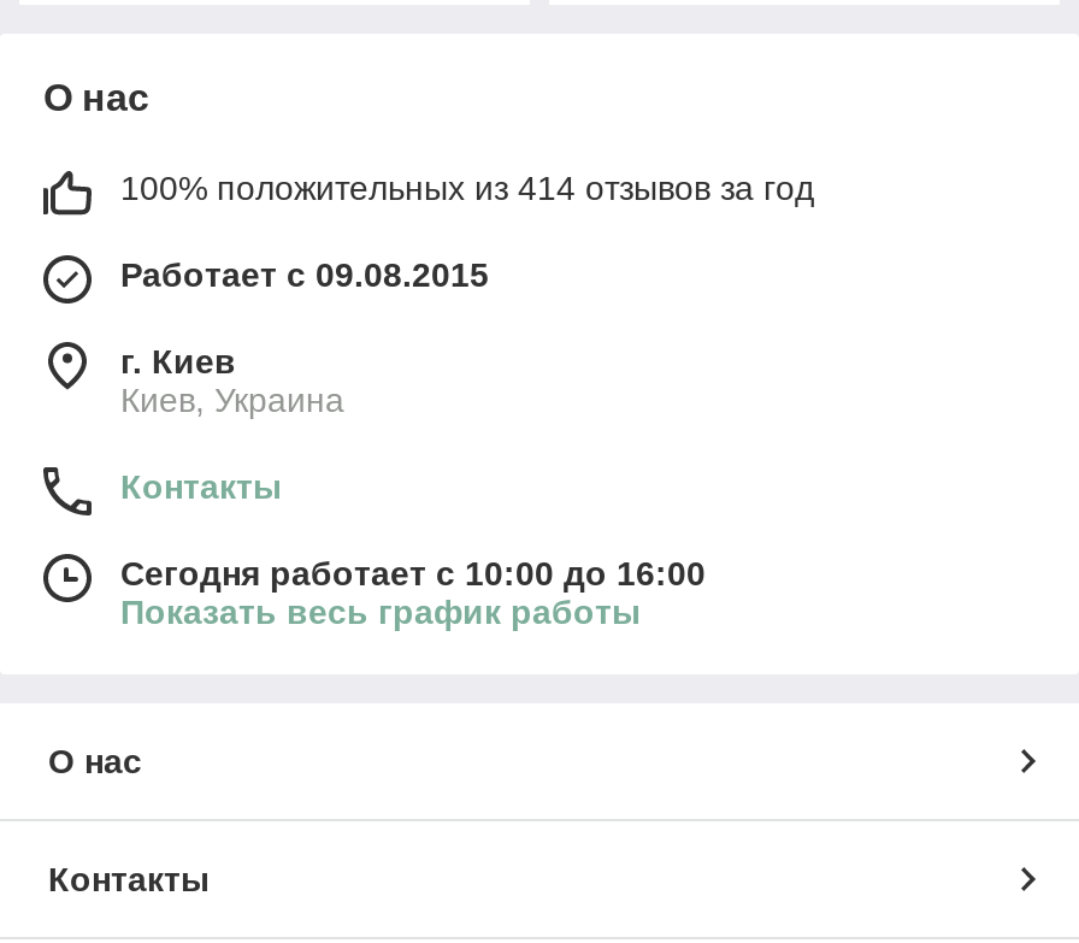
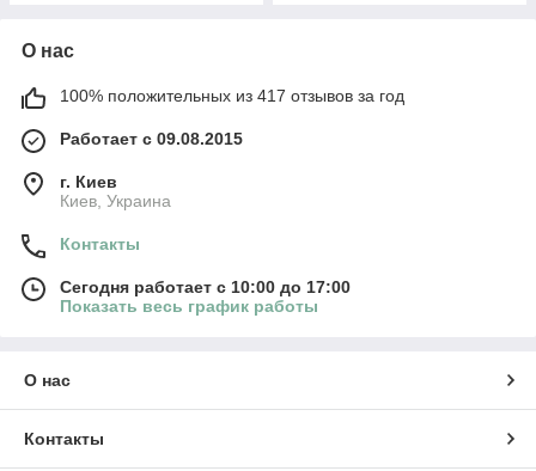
- 100% положительных из 414 отзывов за год
+ 100% положительных из 417 отзывов за год

- Сегодня работает с 10:00 до 16:00
+ Сегодня работает с 10:00 до 17:00
